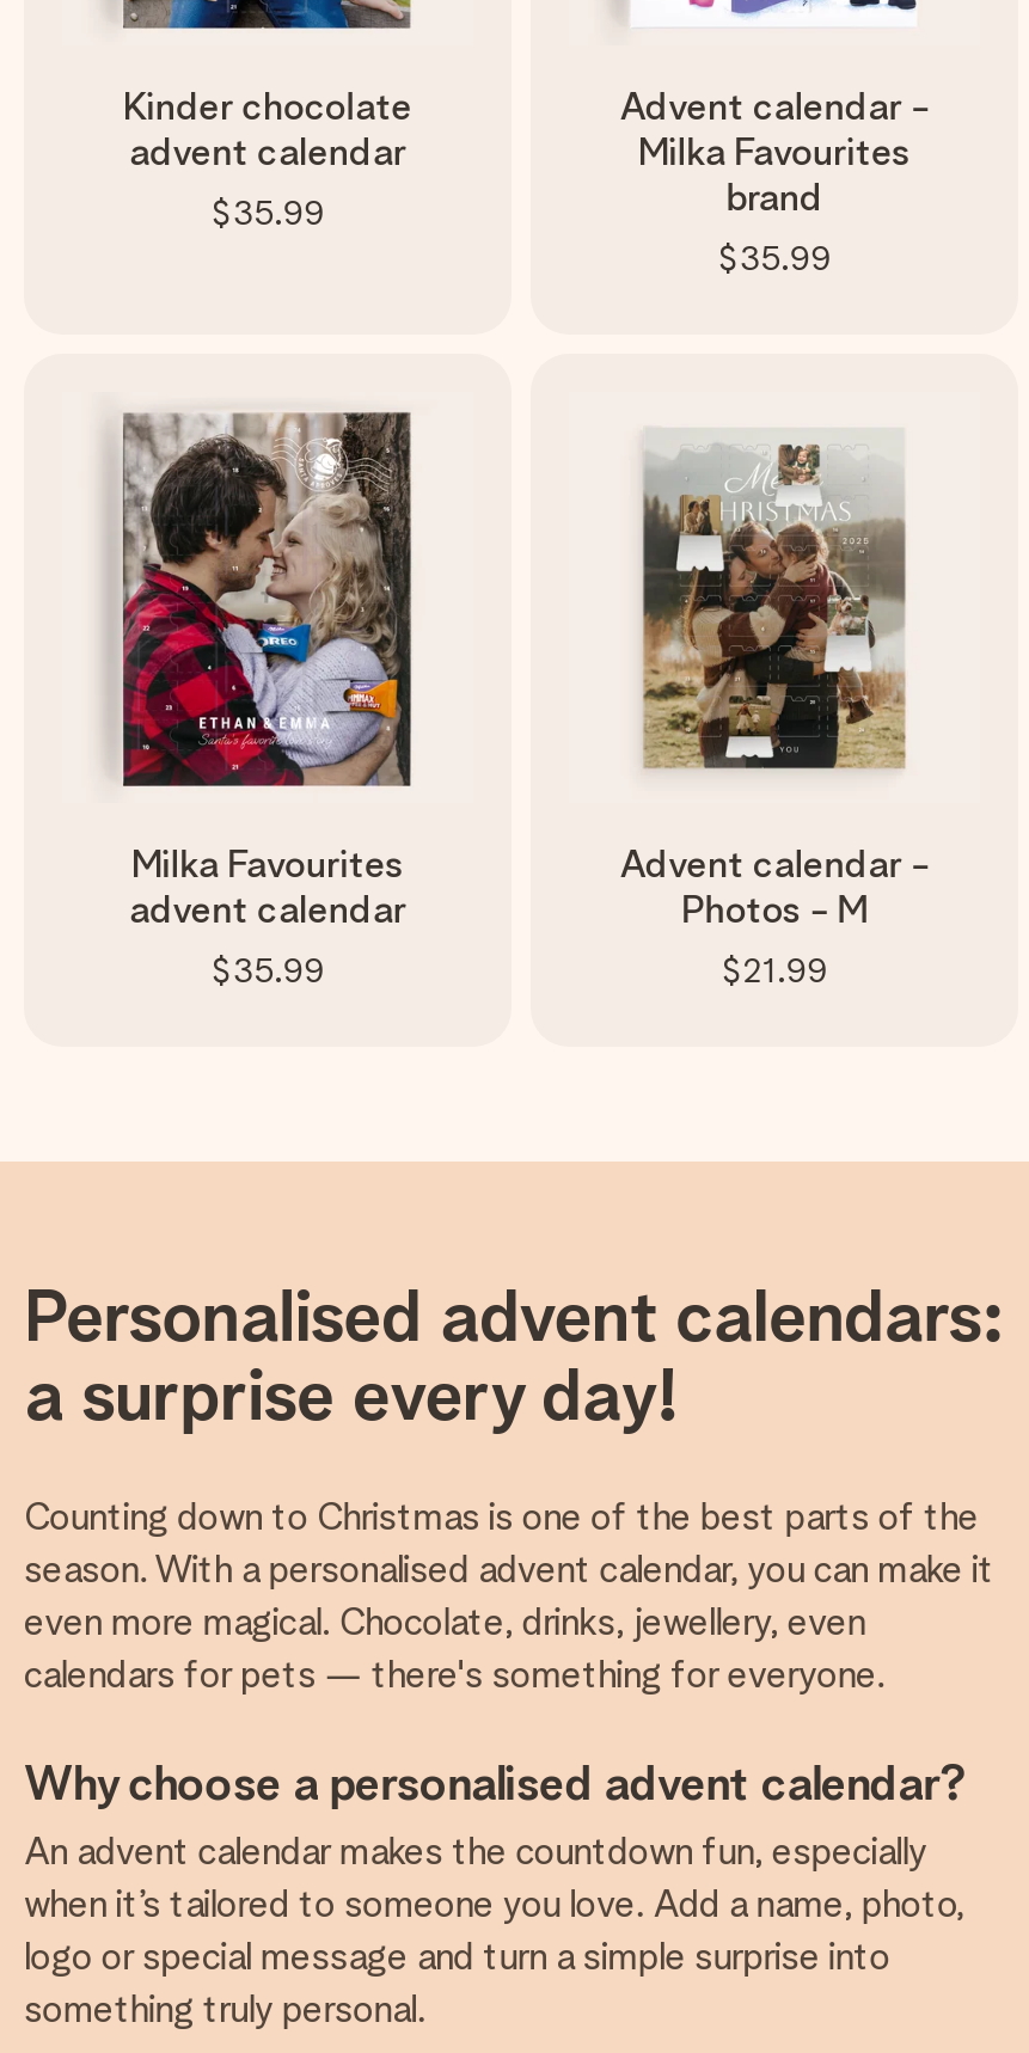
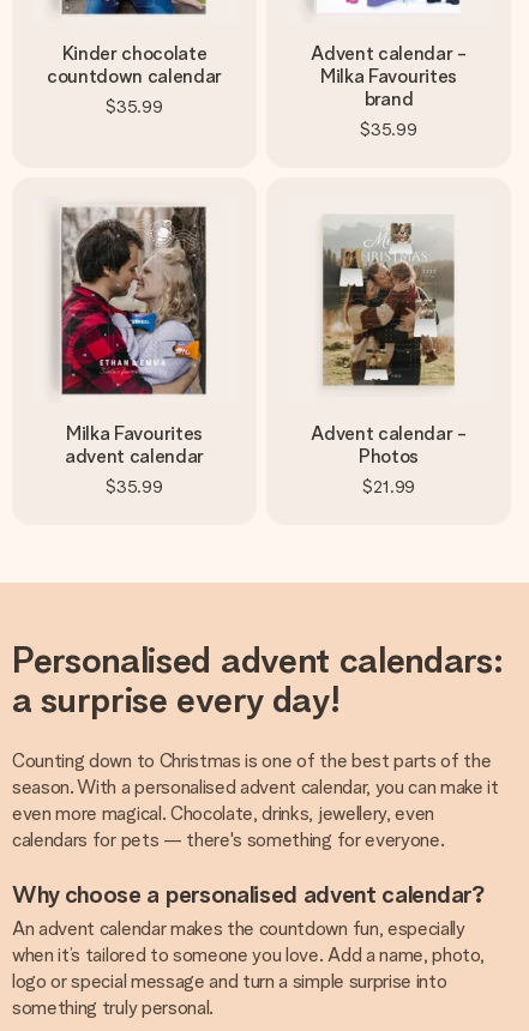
- advent calendar
+ countdown calendar

- Photos - M
+ Photos
